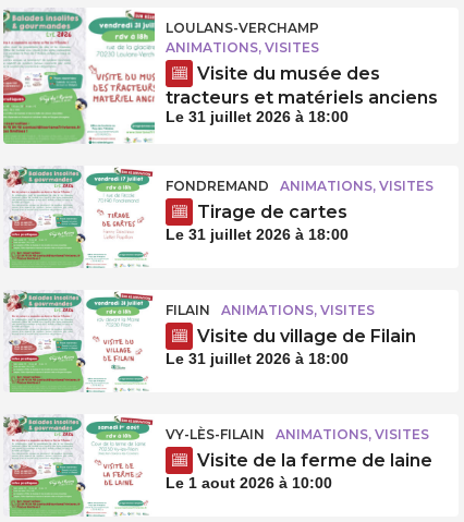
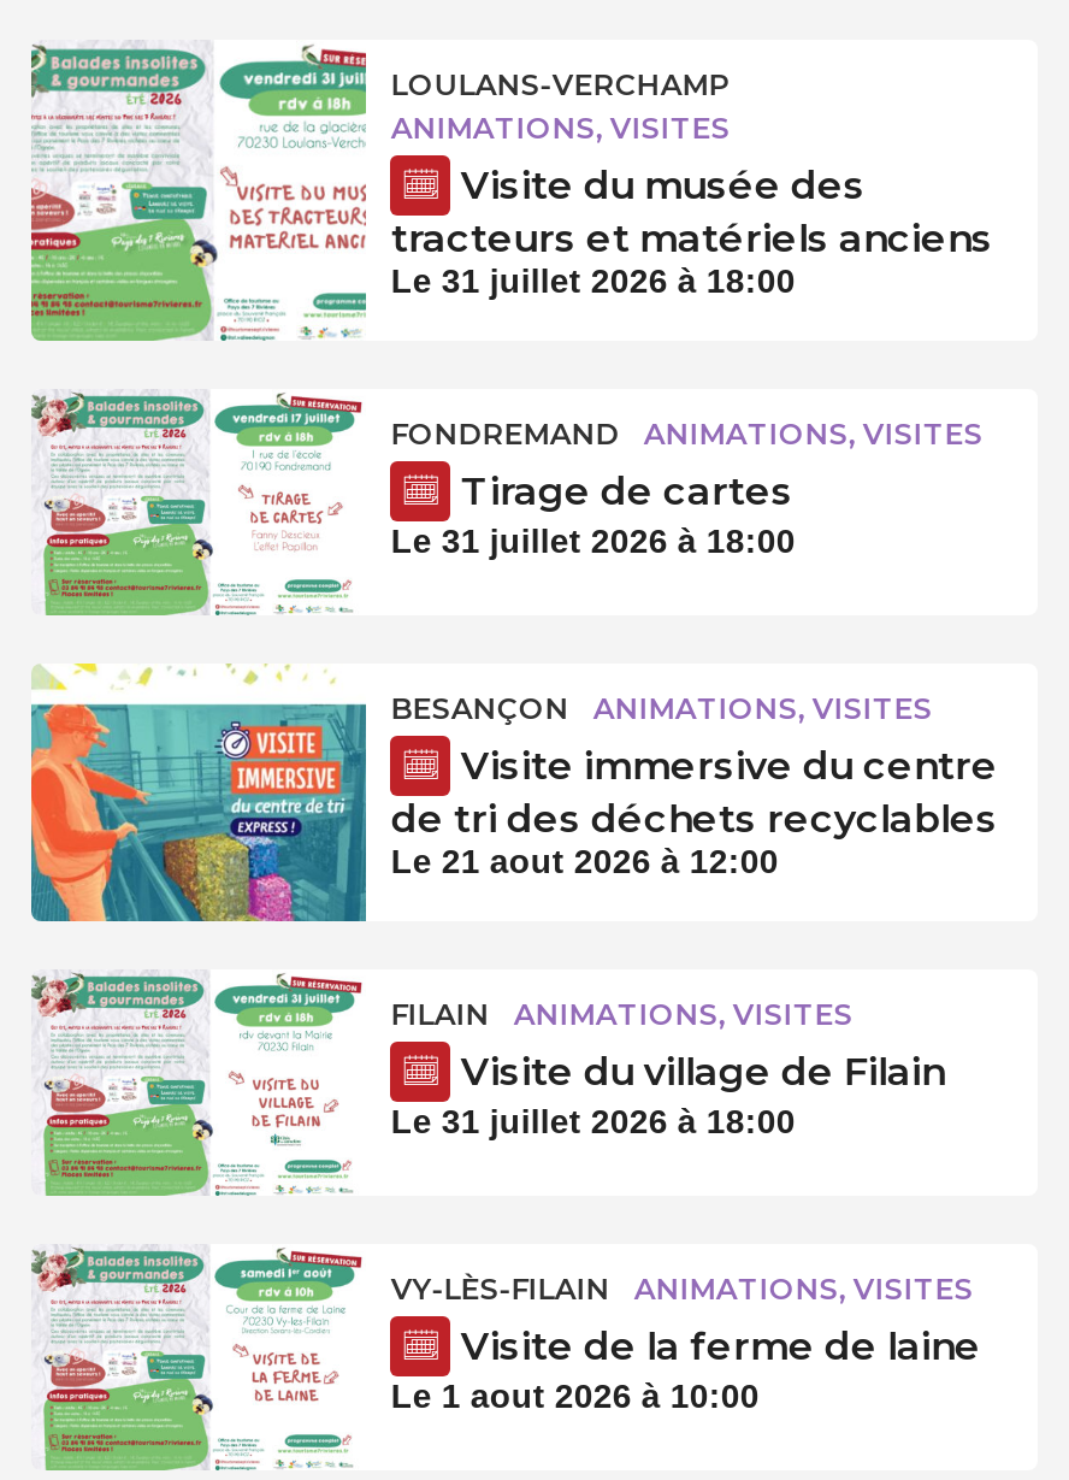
+ [image]
+ BESANÇON
+ ANIMATIONS, VISITES
+ Visite immersive du centre
+ de tri des déchets recyclables
+ Le 21 aout 2026 à 12:00
